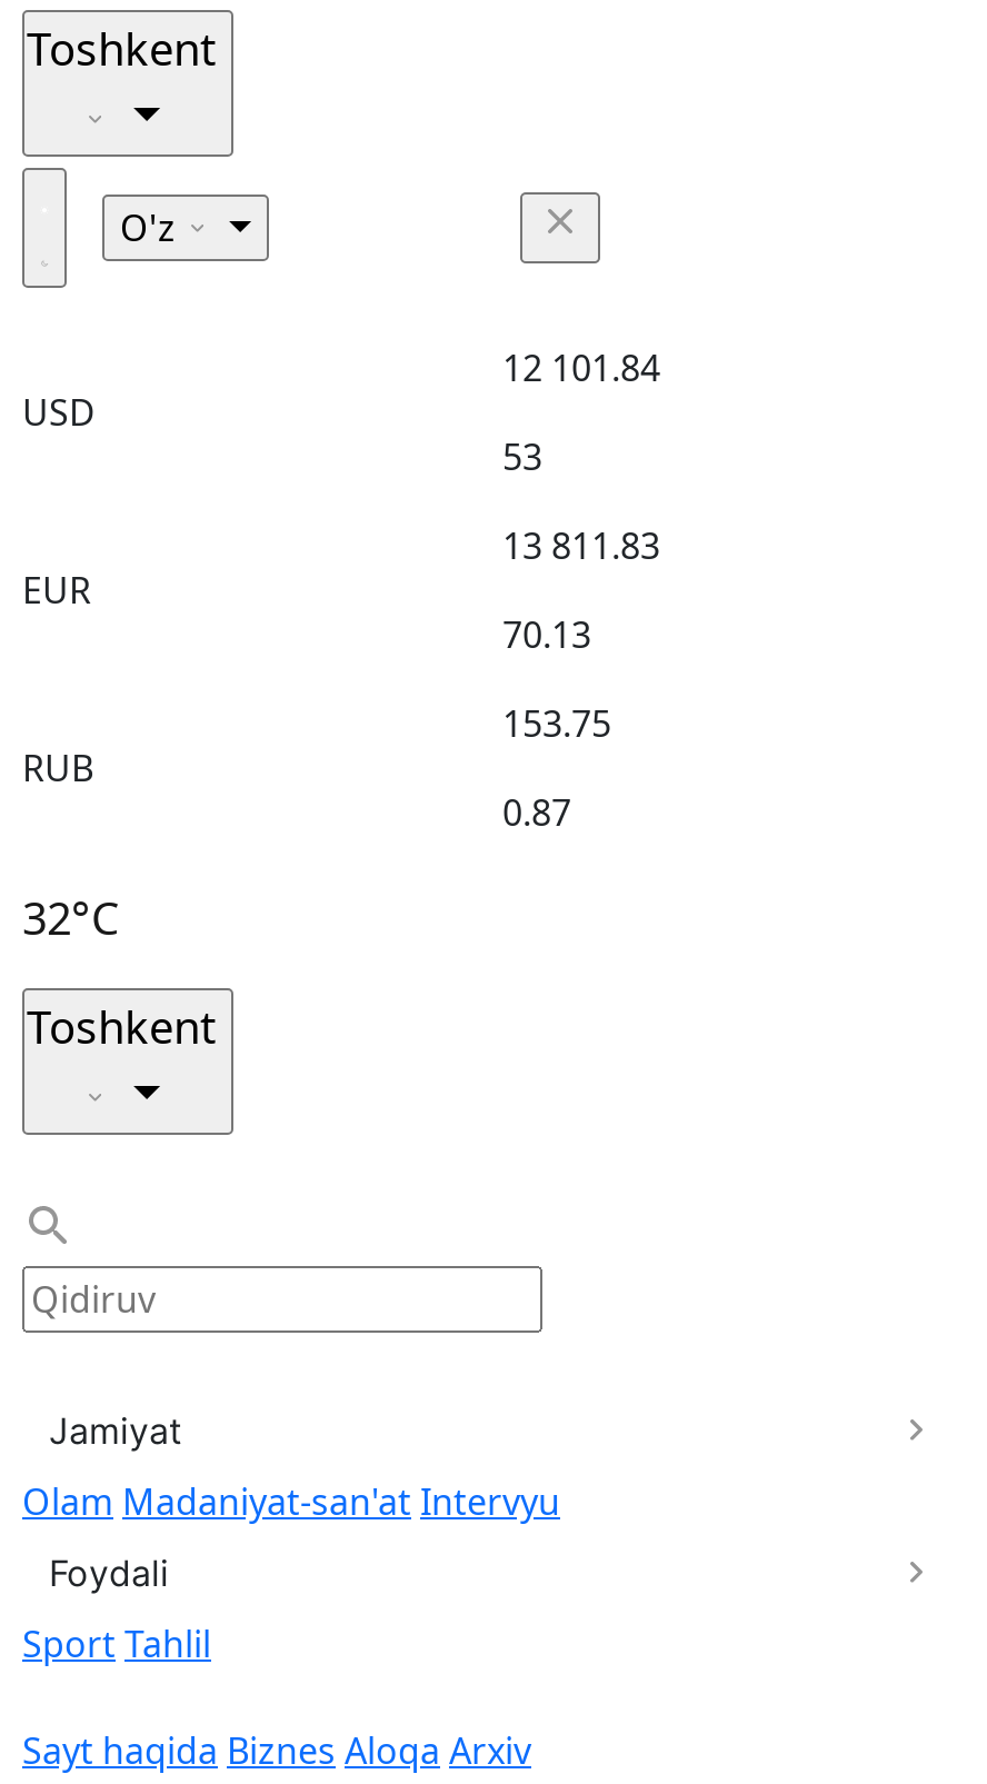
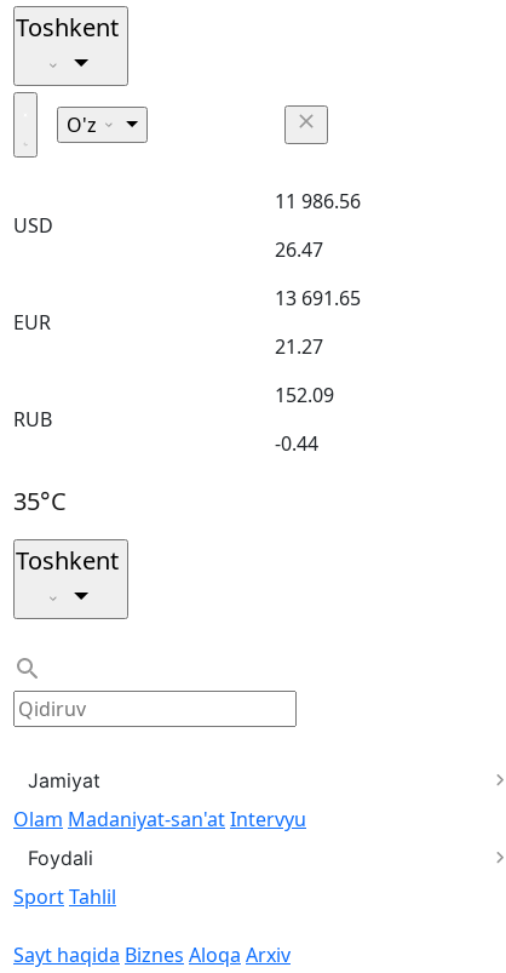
- 12 101.84
+ 11 986.56

- 53
+ 26.47

- 13 811.83
+ 13 691.65

- 70.13
+ 21.27

- 153.75
+ 152.09

- 0.87
+ -0.44

- 32°C
+ 35°C
